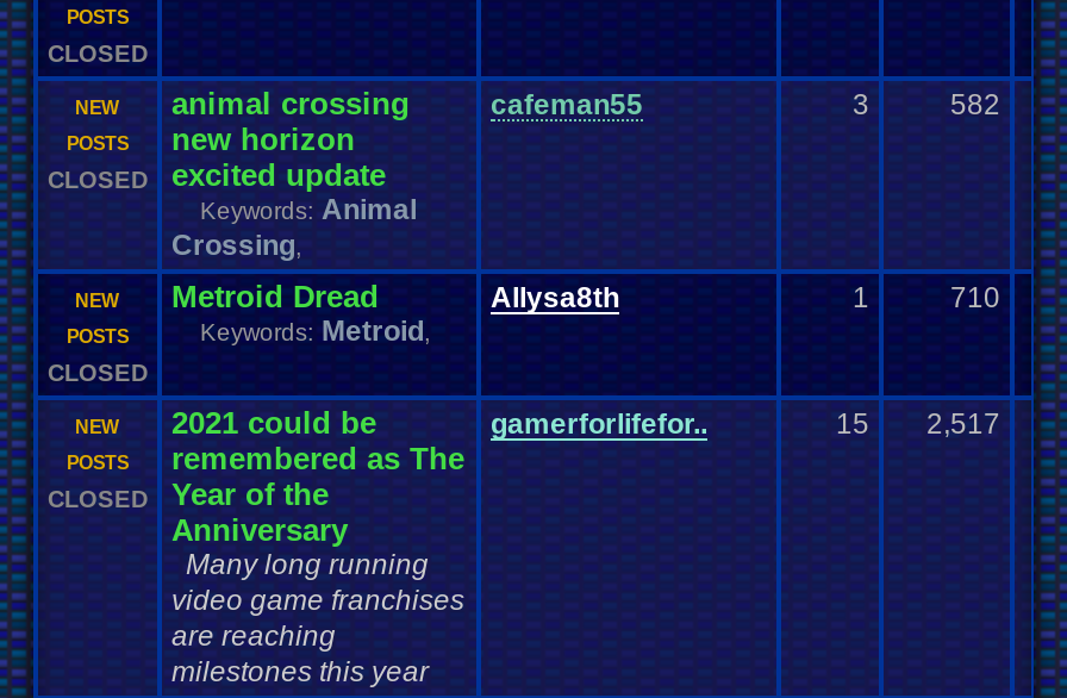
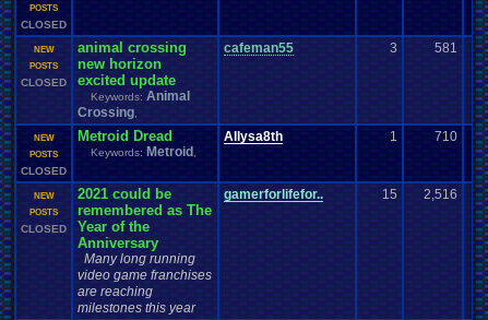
- 582
+ 581

- 15 2,517
+ 15 2,516
